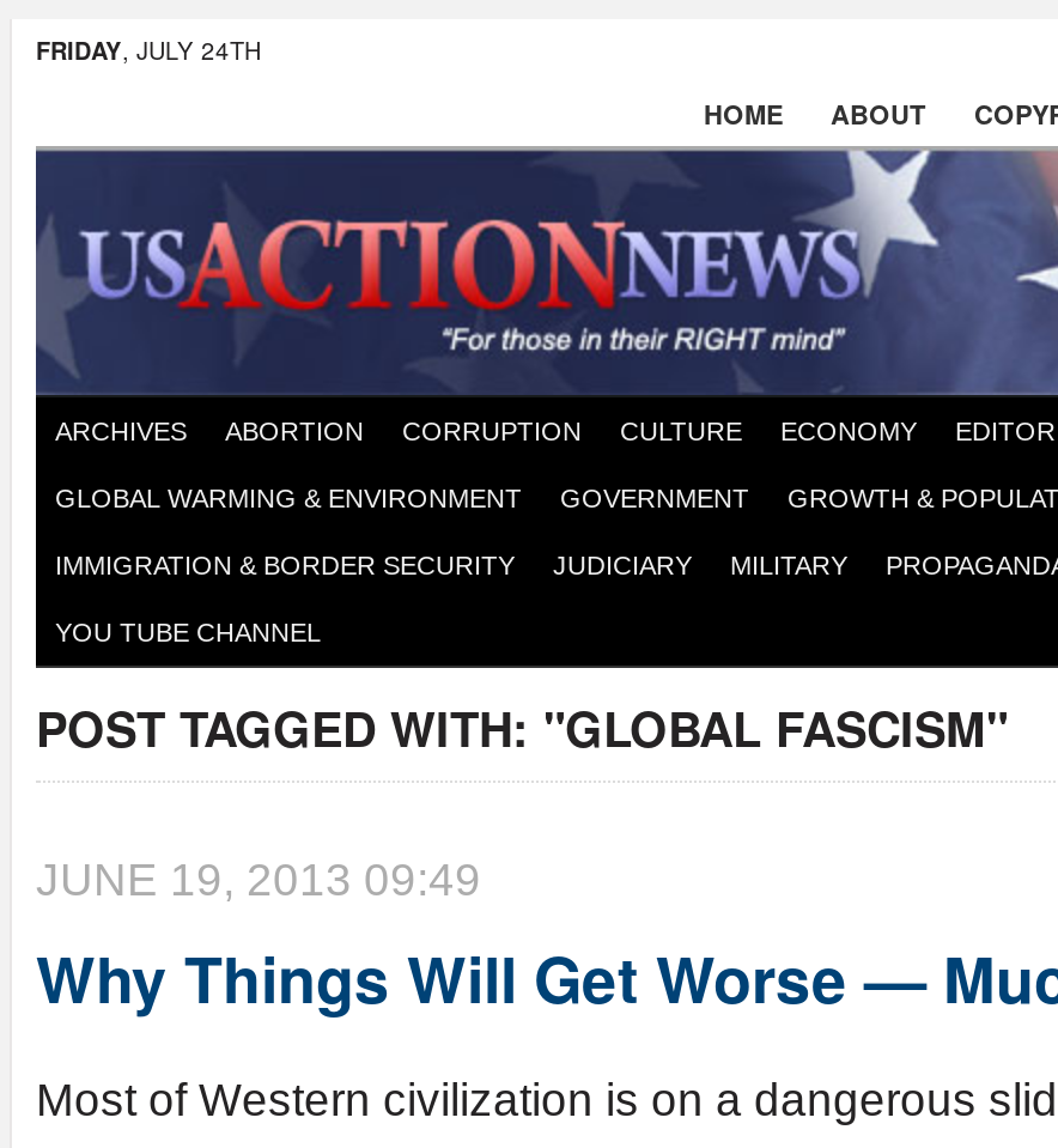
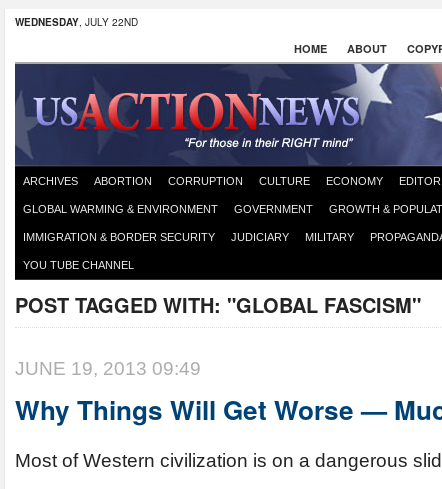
- FRIDAY, JULY 24TH
+ WEDNESDAY, JULY 22ND
